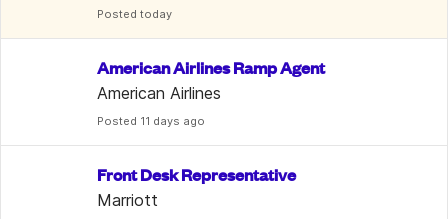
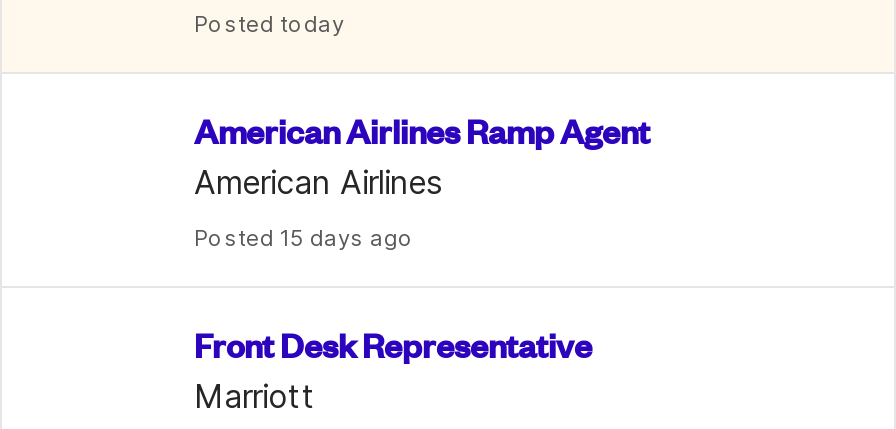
- Posted 11 days ago
+ Posted 15 days ago
